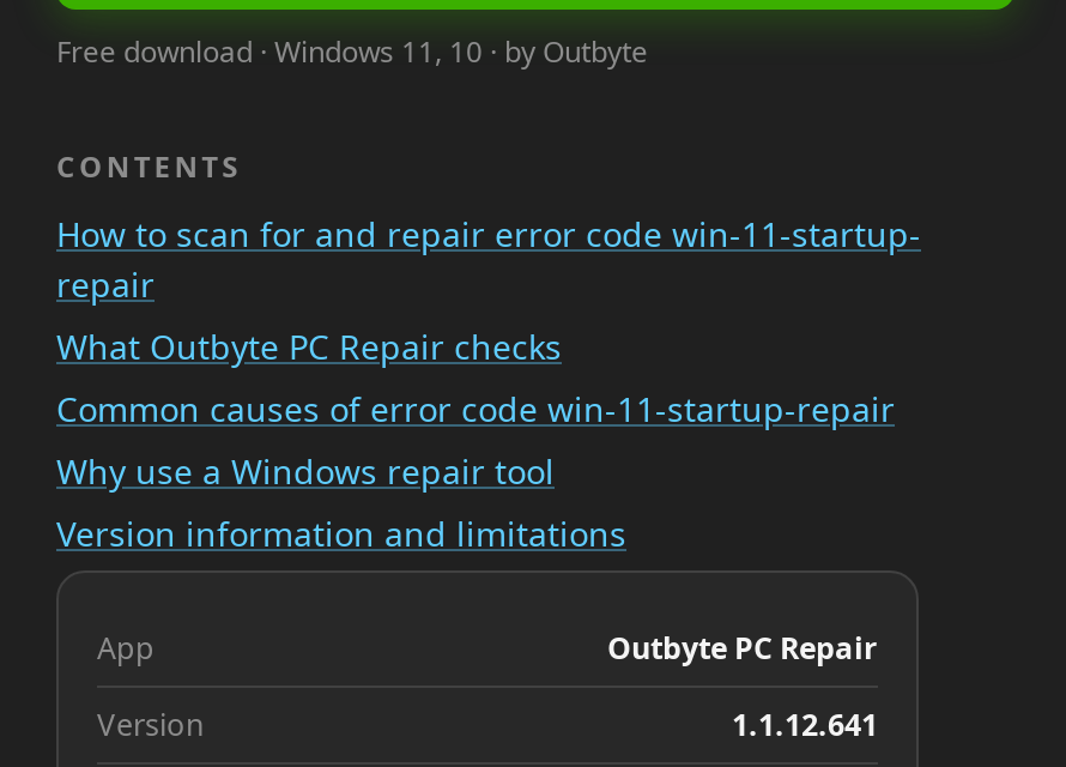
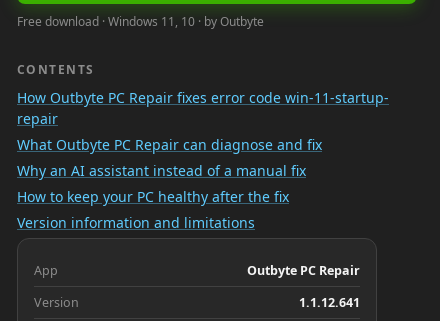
- How to scan for and repair error code win-11-startup-
+ How Outbyte PC Repair fixes error code win-11-startup-

- What Outbyte PC Repair checks
- Common causes of error code win-11-startup-repair
- Why use a Windows repair tool
+ What Outbyte PC Repair can diagnose and fix
+ Why an AI assistant instead of a manual fix
+ How to keep your PC healthy after the fix
